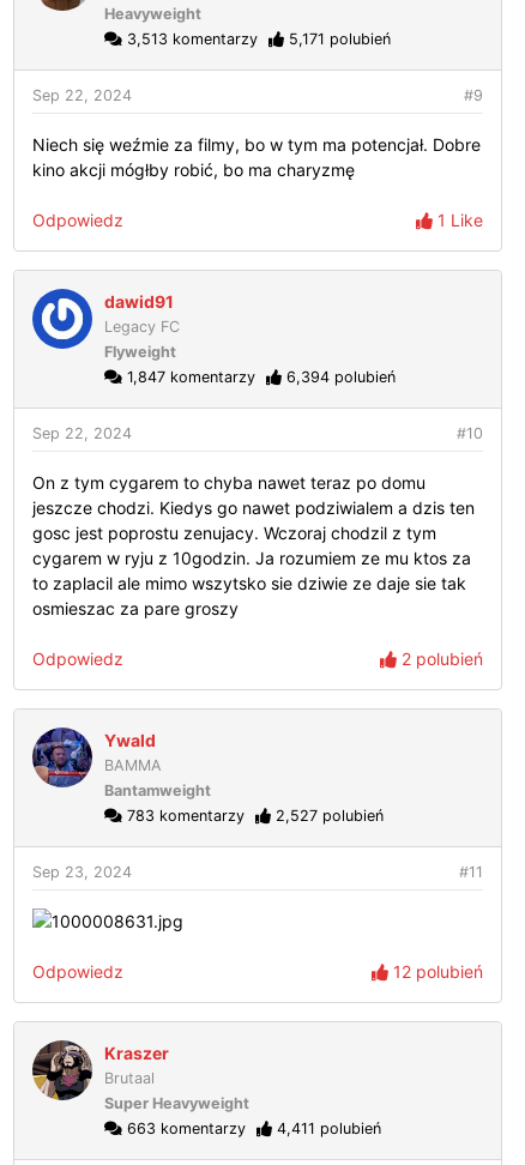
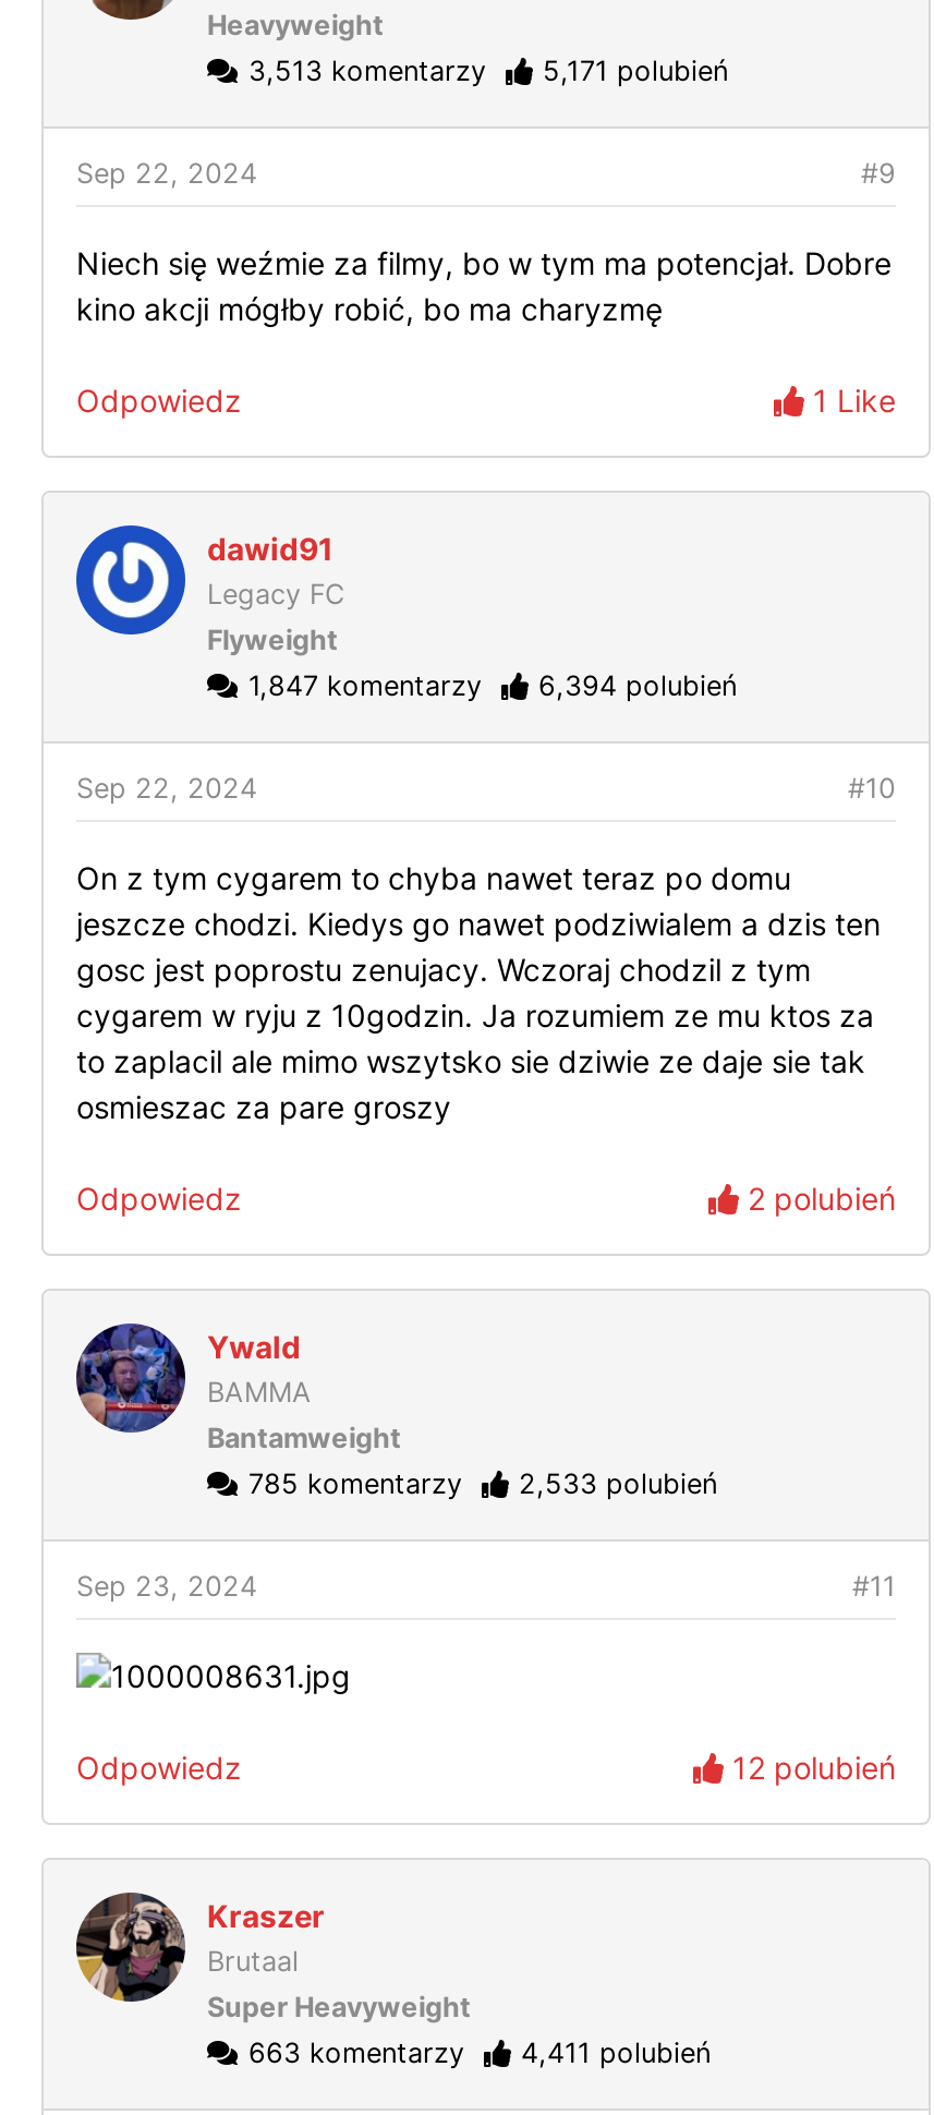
- 783 komentarzy
+ 785 komentarzy

- 2,527 polubień
+ 2,533 polubień
